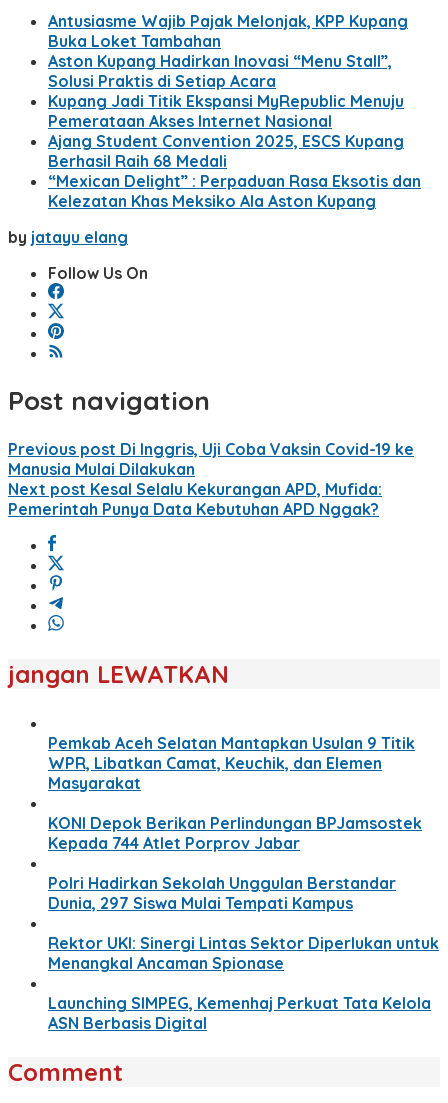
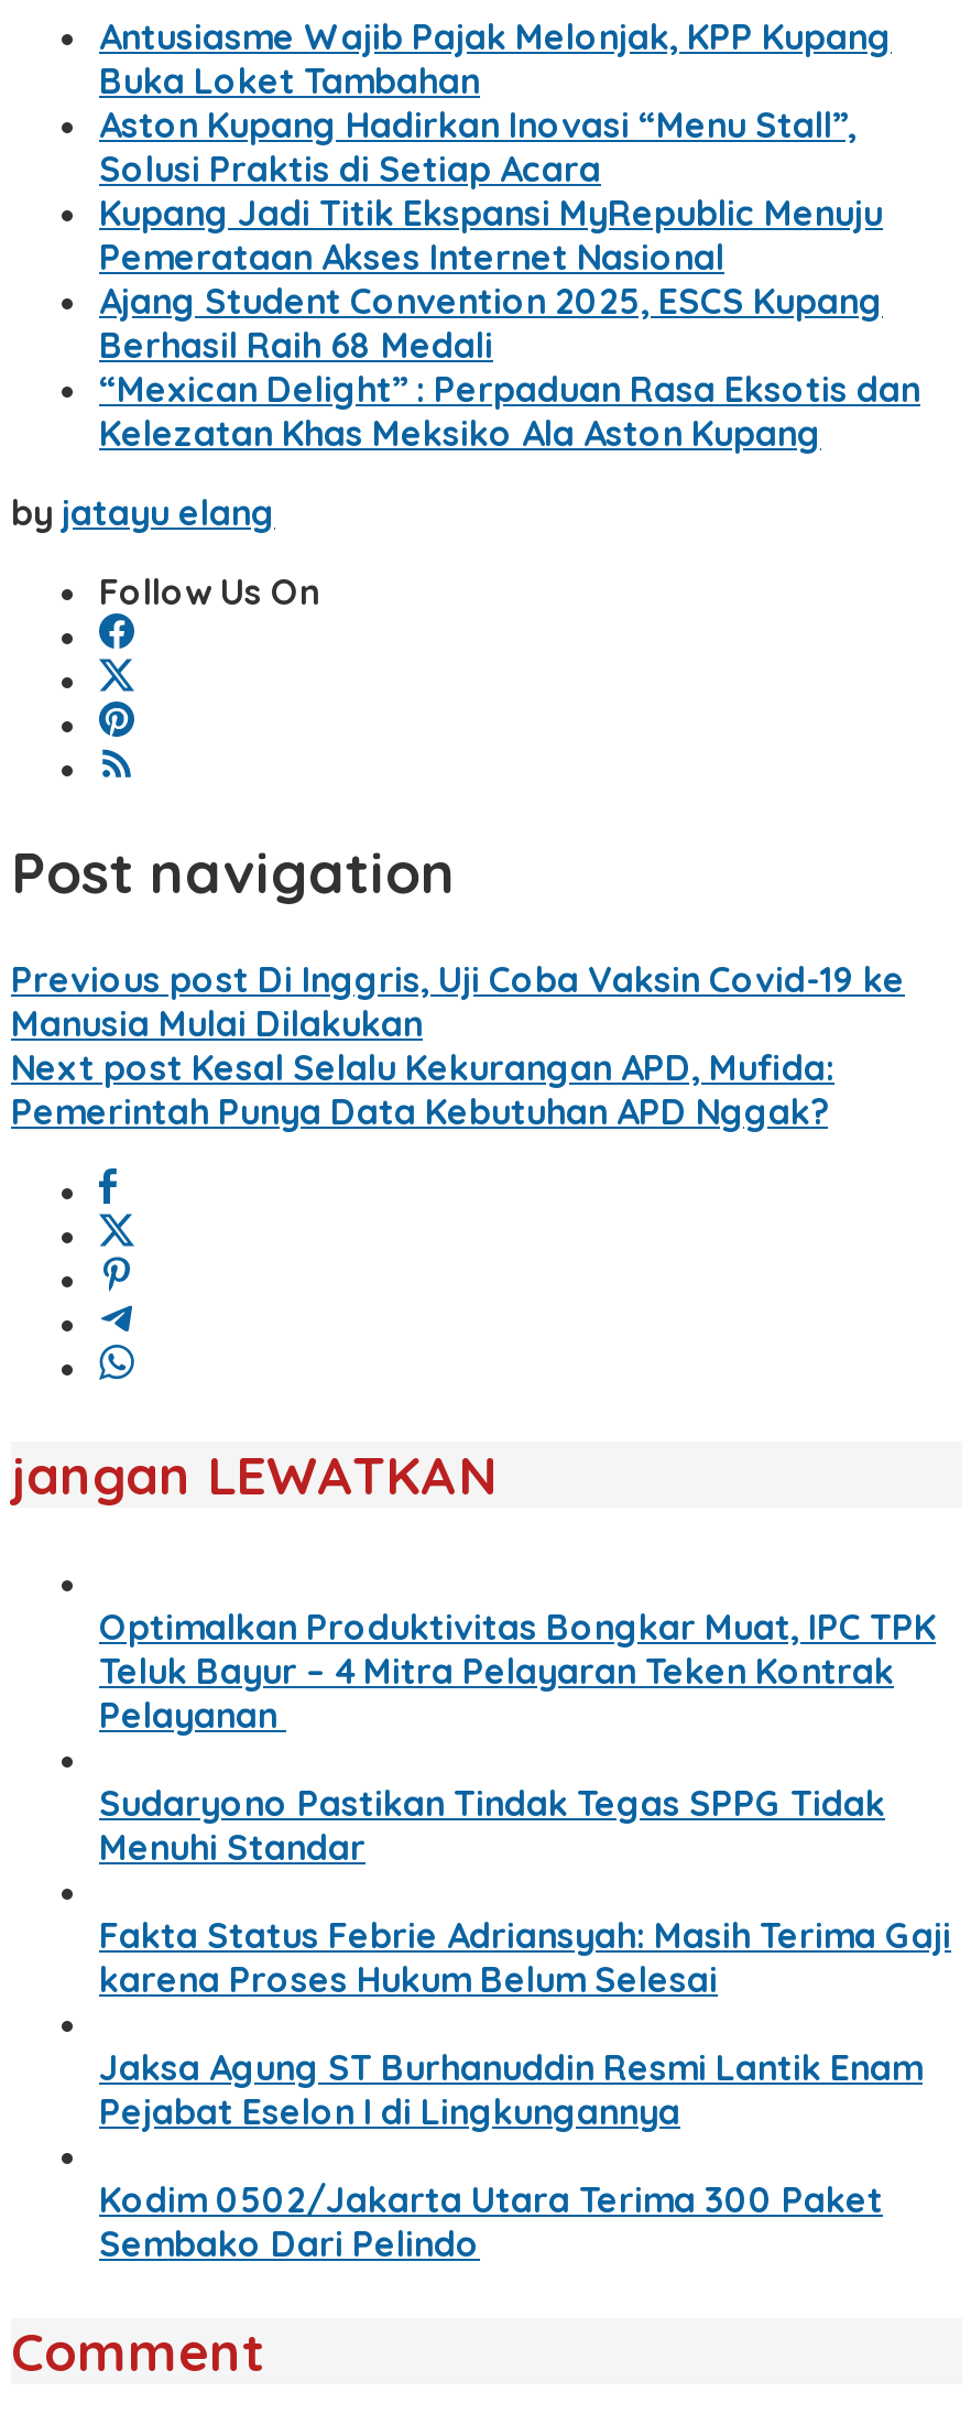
- Pemkab Aceh Selatan Mantapkan Usulan 9 Titik
- WPR, Libatkan Camat, Keuchik, dan Elemen
- Masyarakat
+ Optimalkan Produktivitas Bongkar Muat, IPC TPK
+ Teluk Bayur – 4 Mitra Pelayaran Teken Kontrak
+ Pelayanan

- KONI Depok Berikan Perlindungan BPJamsostek
- Kepada 744 Atlet Porprov Jabar
+ Sudaryono Pastikan Tindak Tegas SPPG Tidak
+ Menuhi Standar

- Polri Hadirkan Sekolah Unggulan Berstandar
- Dunia, 297 Siswa Mulai Tempati Kampus
+ Fakta Status Febrie Adriansyah: Masih Terima Gaji
+ karena Proses Hukum Belum Selesai

- Rektor UKI: Sinergi Lintas Sektor Diperlukan untuk
- Menangkal Ancaman Spionase
+ Jaksa Agung ST Burhanuddin Resmi Lantik Enam
+ Pejabat Eselon I di Lingkungannya

- Launching SIMPEG, Kemenhaj Perkuat Tata Kelola
- ASN Berbasis Digital
+ Kodim 0502/Jakarta Utara Terima 300 Paket
+ Sembako Dari Pelindo
